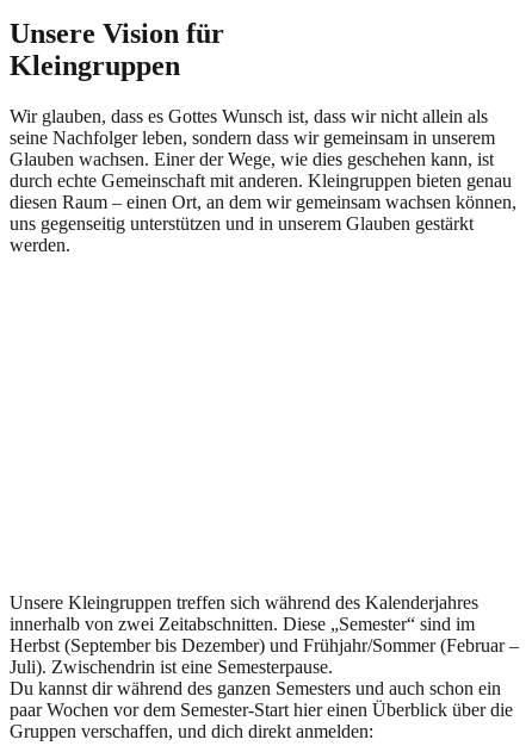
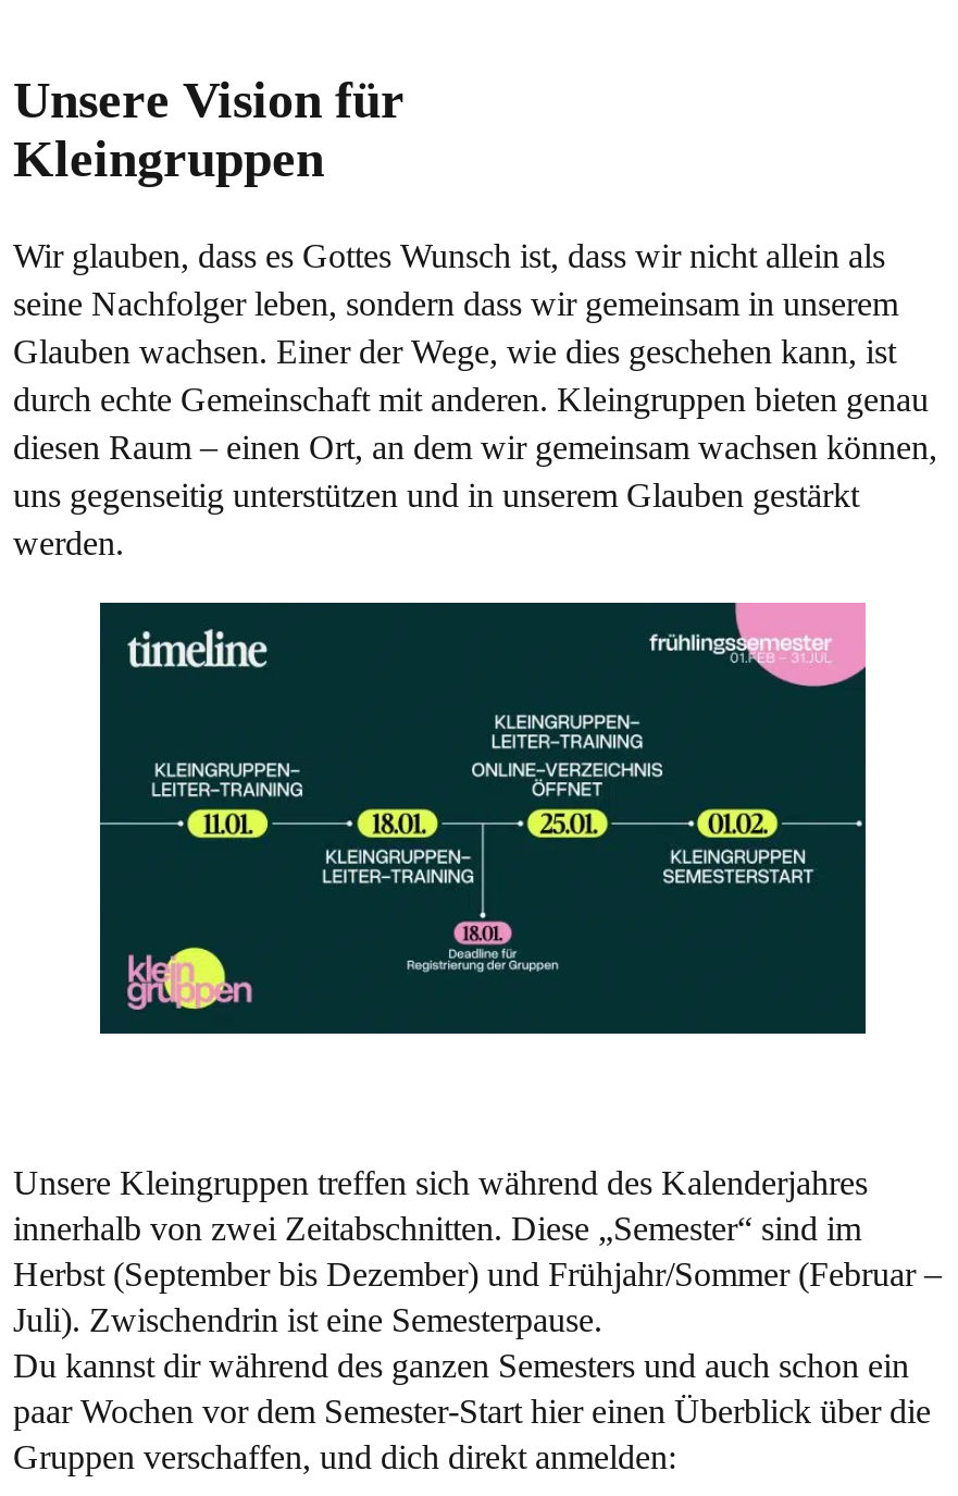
+ [image]
